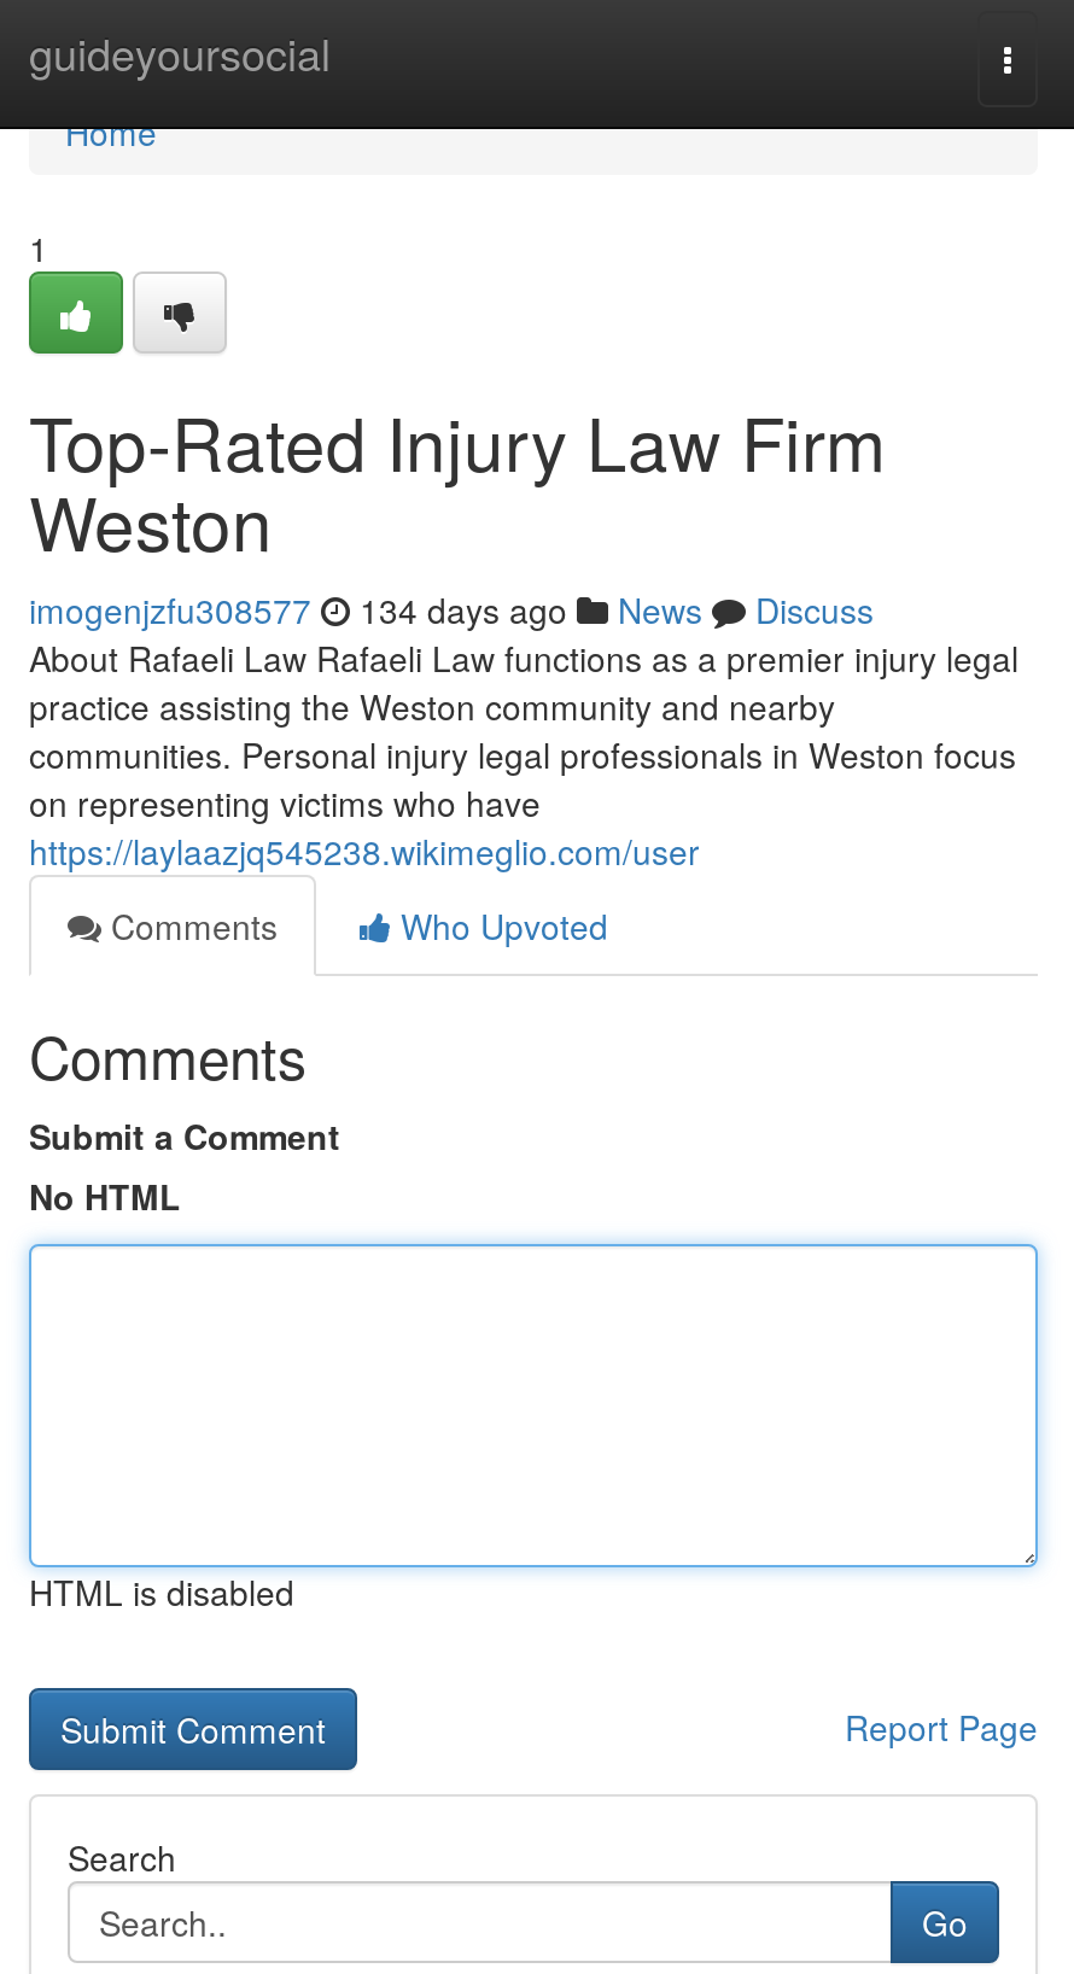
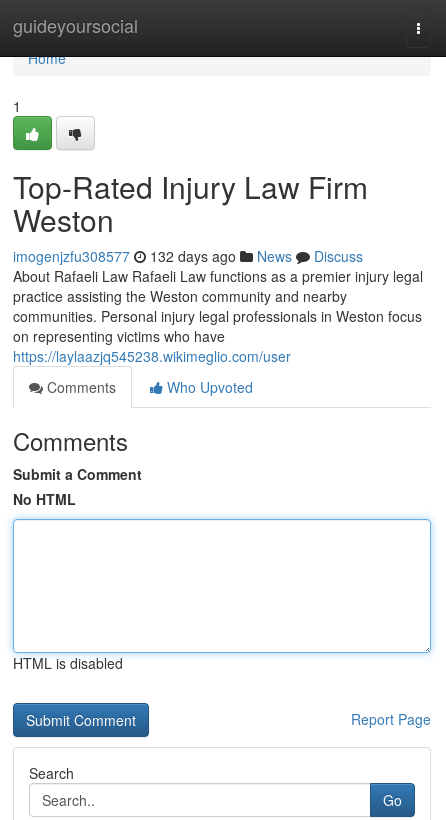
- imogenjzfu308577 134 days ago News Discuss
+ imogenjzfu308577 132 days ago News Discuss
